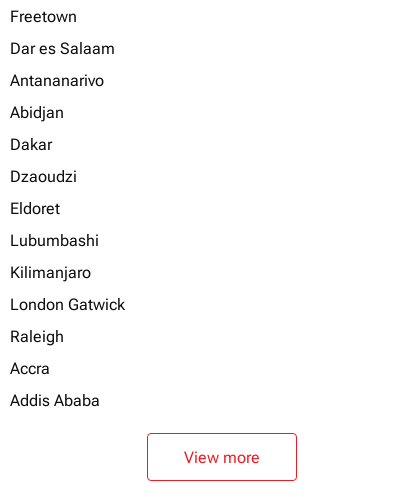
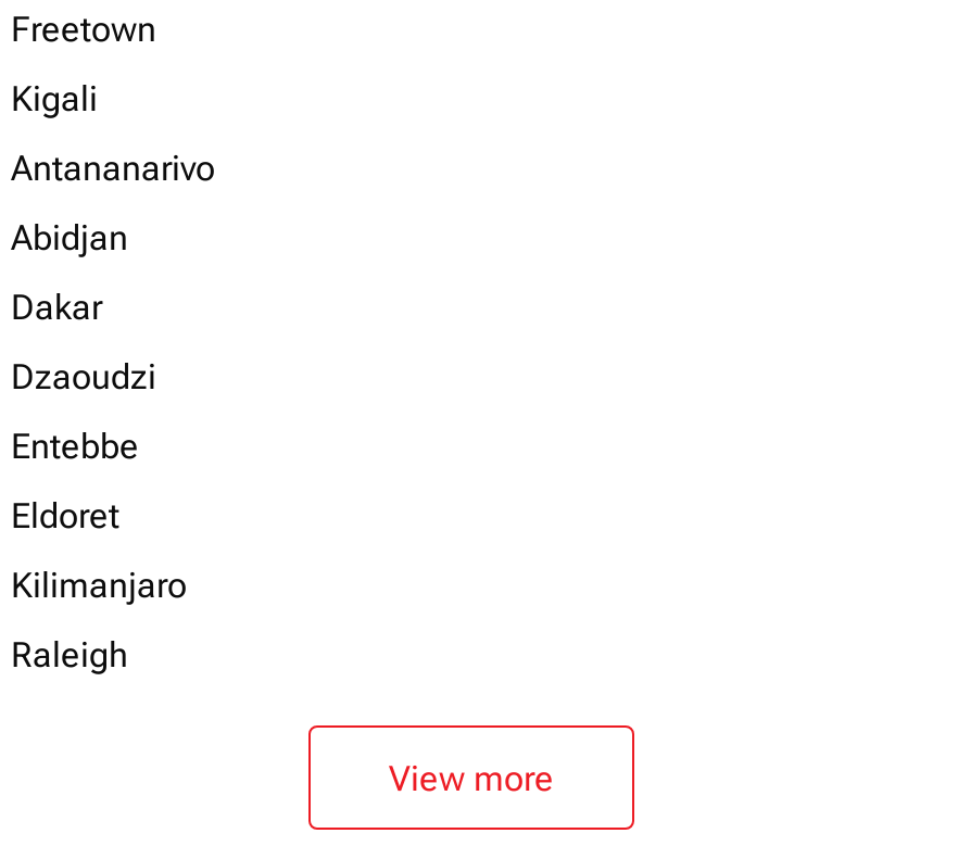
- Dar es Salaam
+ Kigali

+ Entebbe

moved down: Eldoret

- Lubumbashi

- London Gatwick

- Accra
- Addis Ababa
